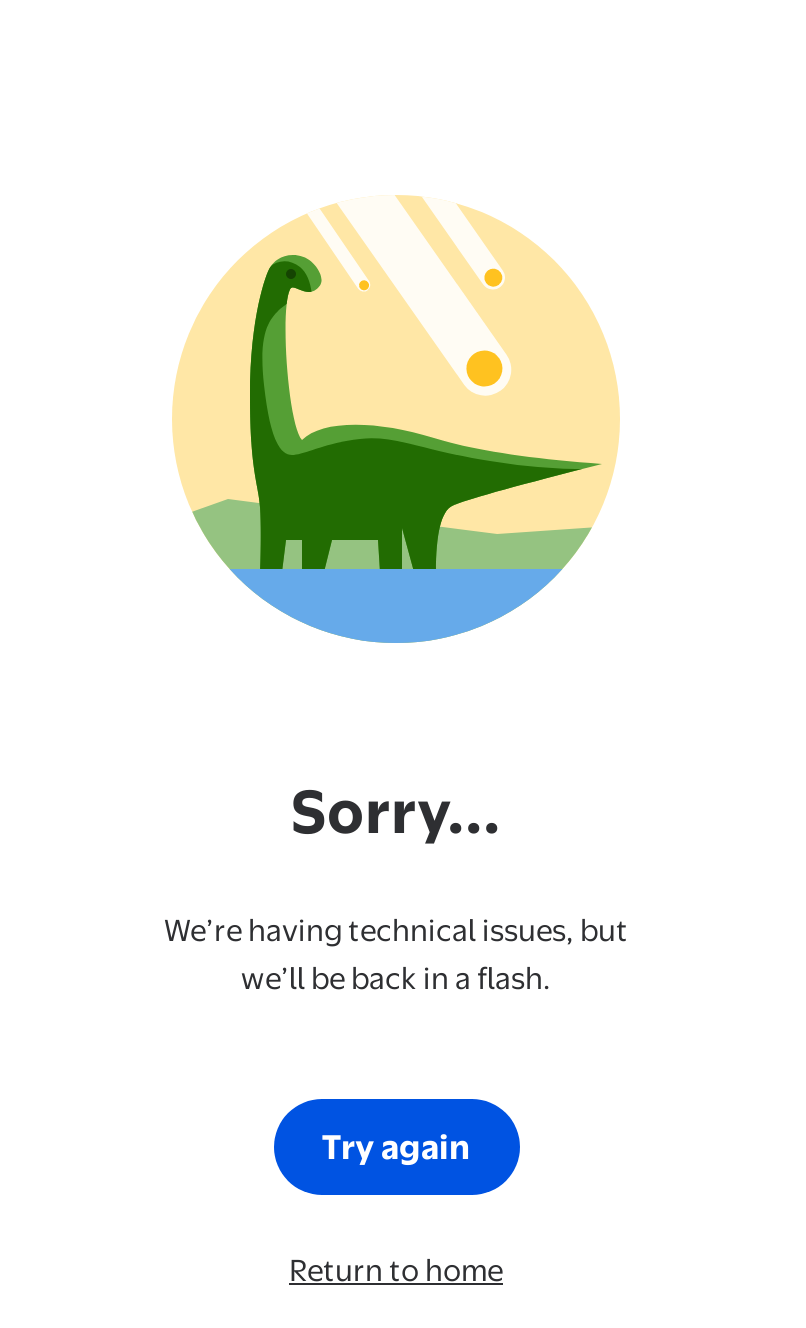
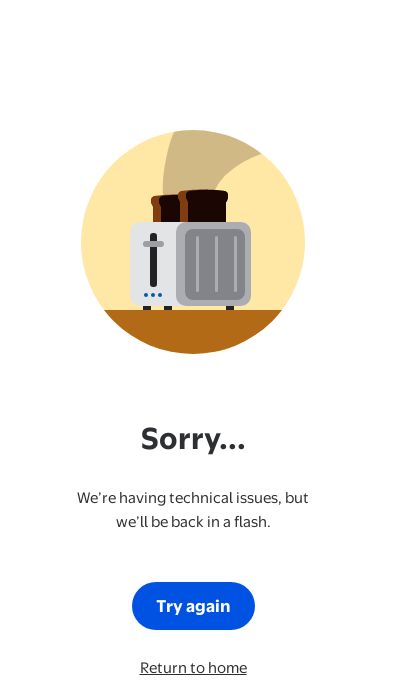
- [image]
+ [image]
